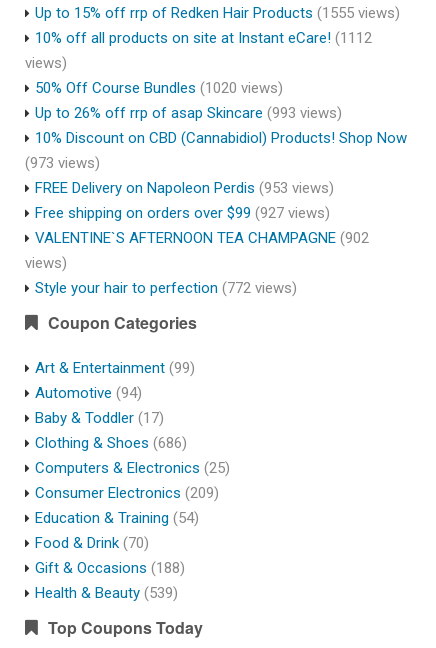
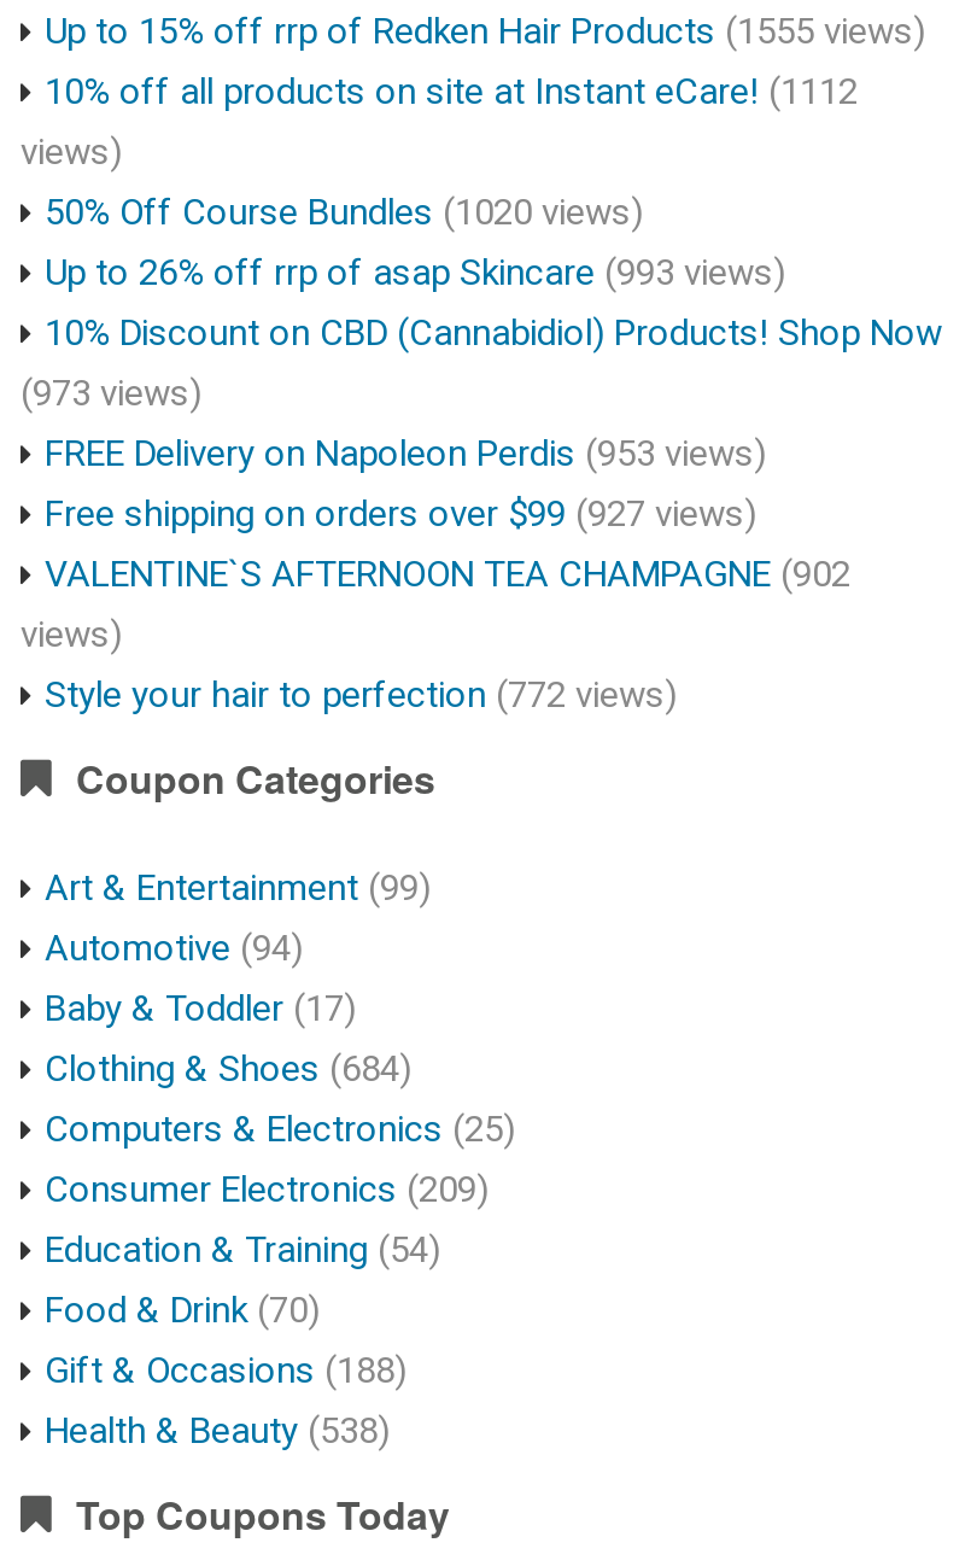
- Clothing & Shoes (686)
+ Clothing & Shoes (684)

- Health & Beauty (539)
+ Health & Beauty (538)
